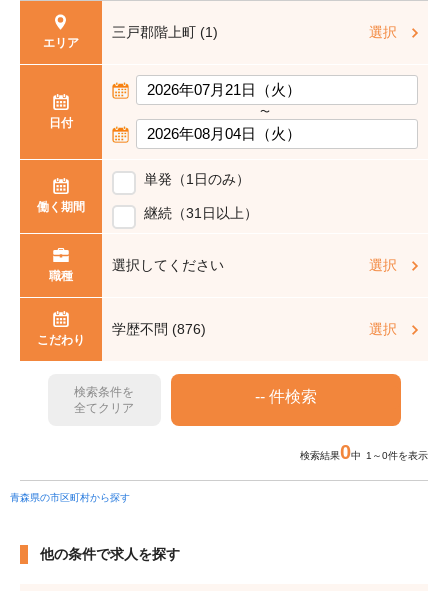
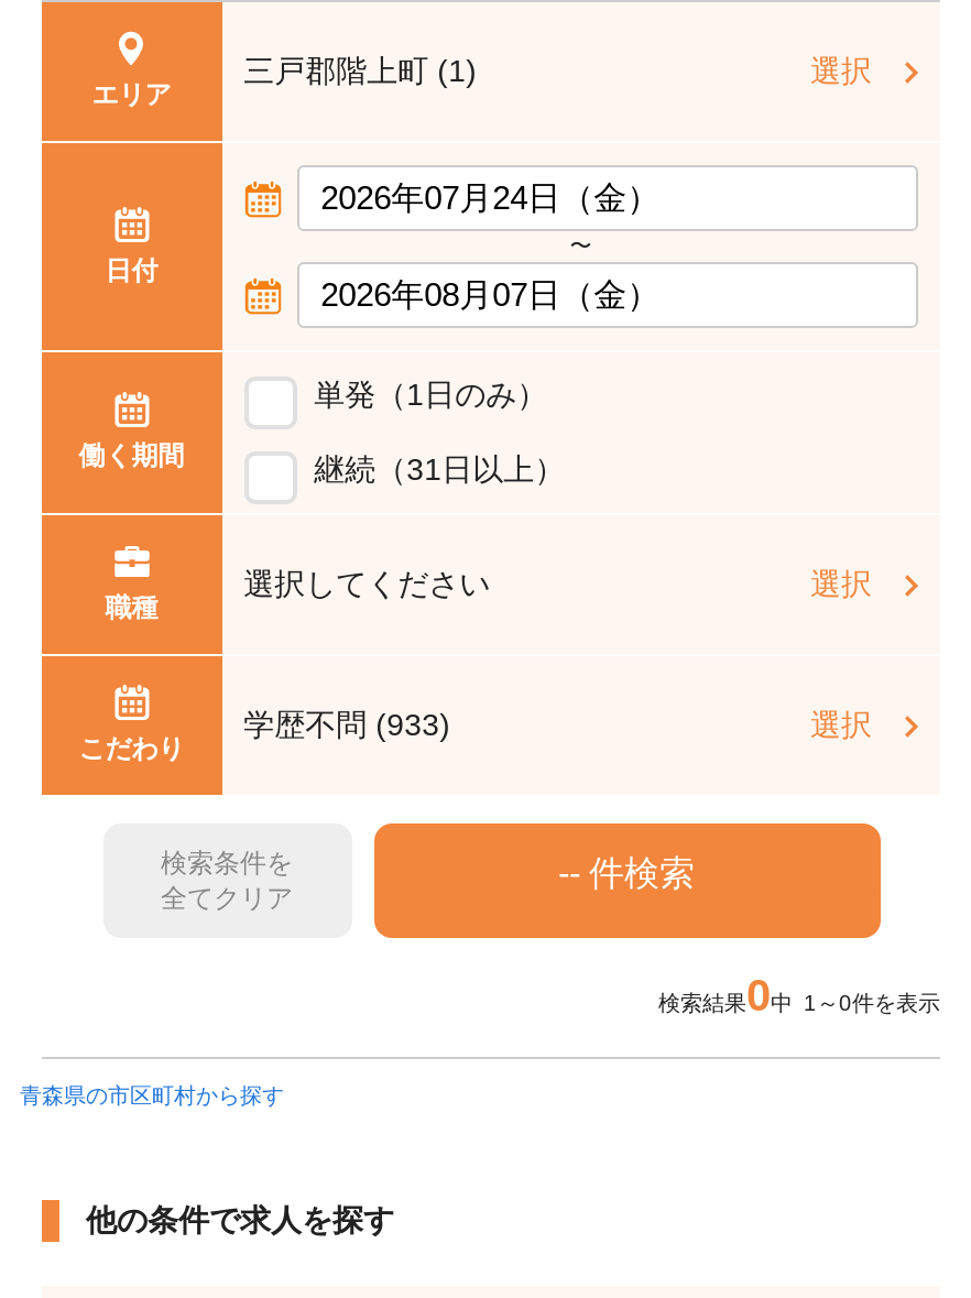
- 学歴不問 (876)
+ 学歴不問 (933)
